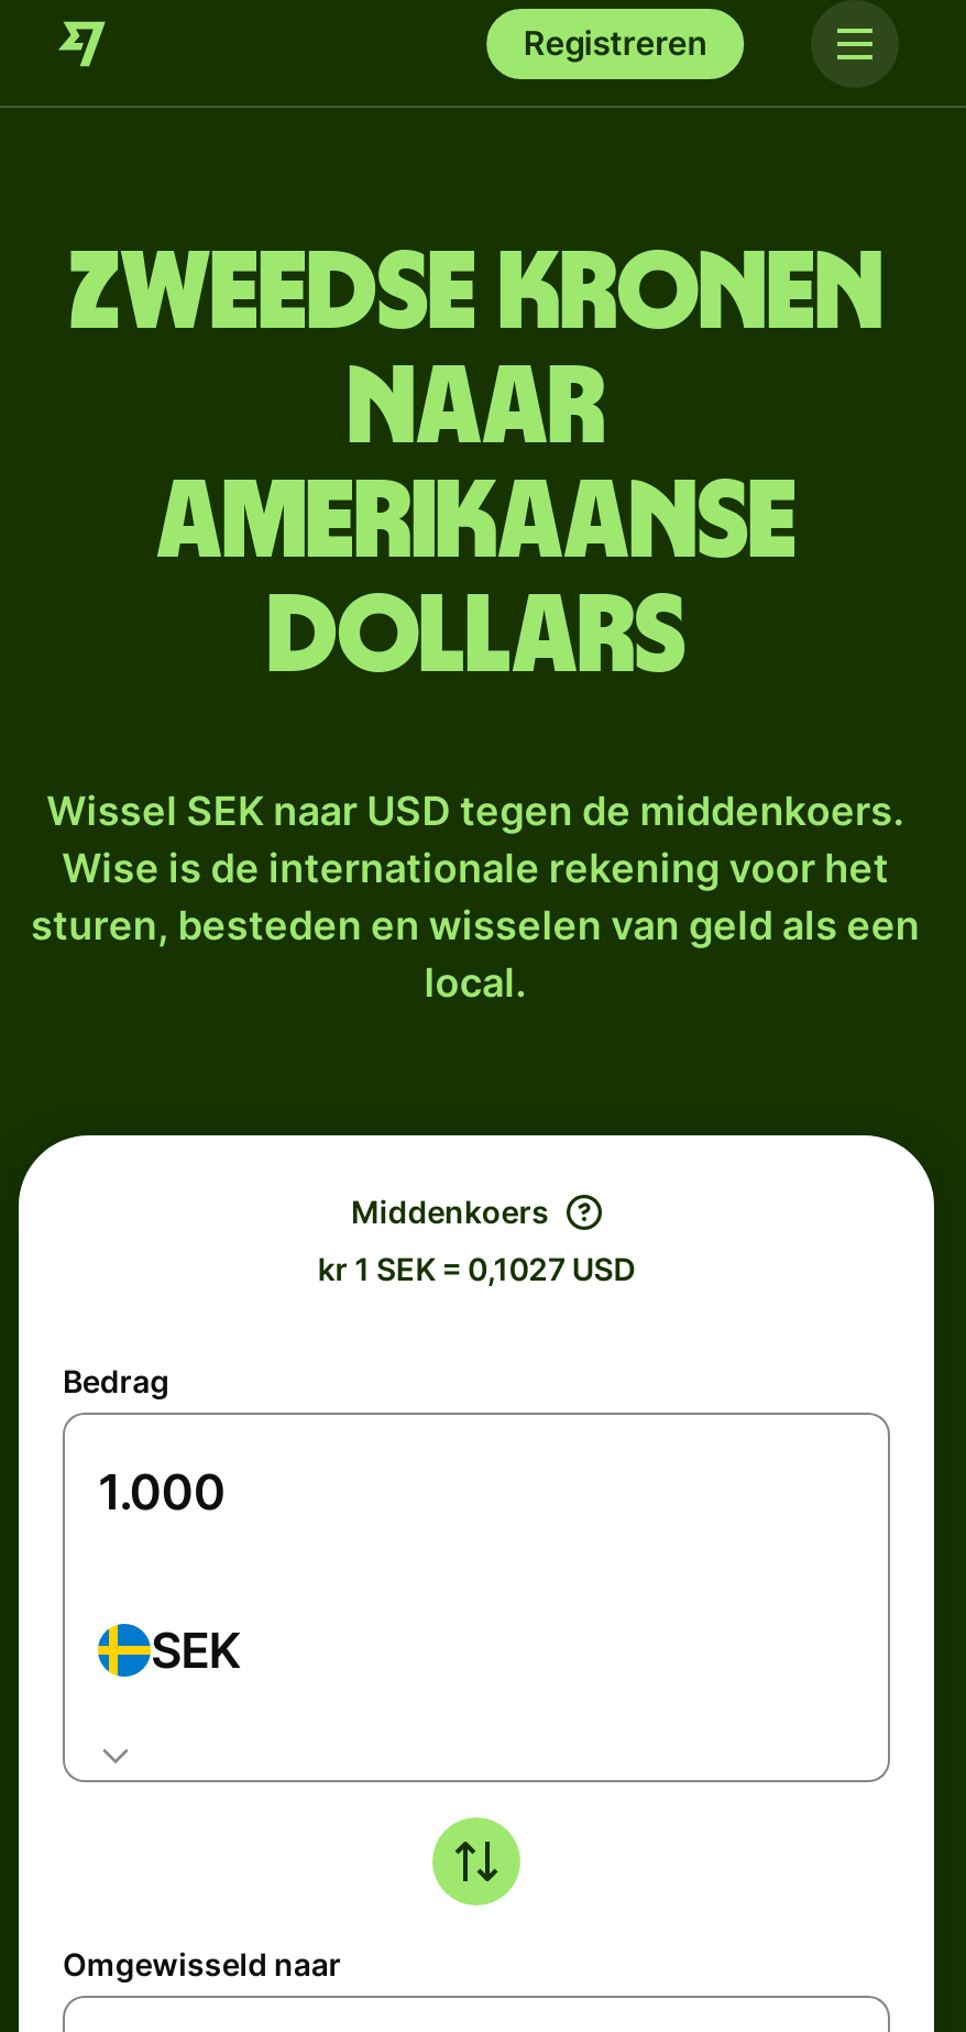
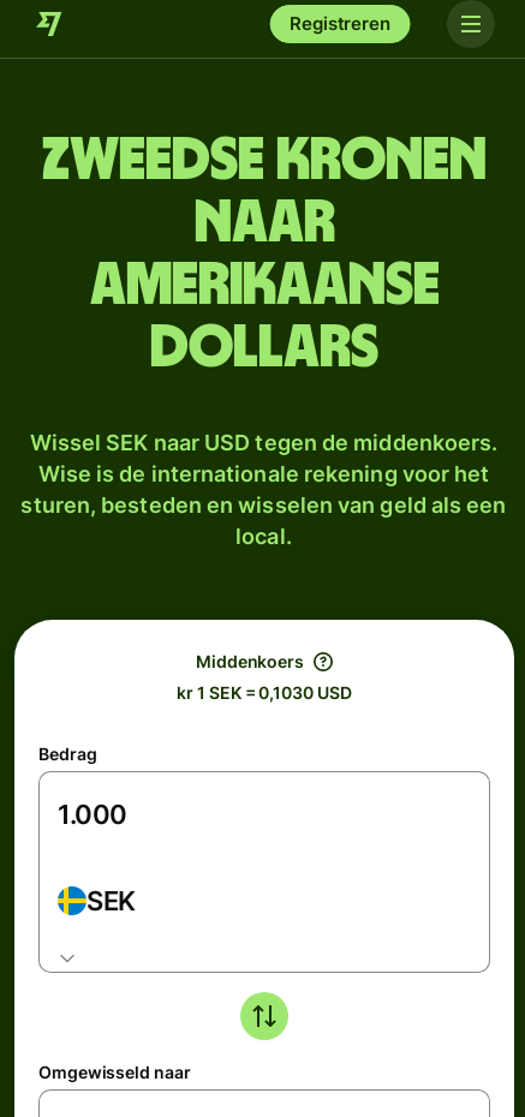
- kr 1 SEK = 0,1027 USD
+ kr 1 SEK = 0,1030 USD
